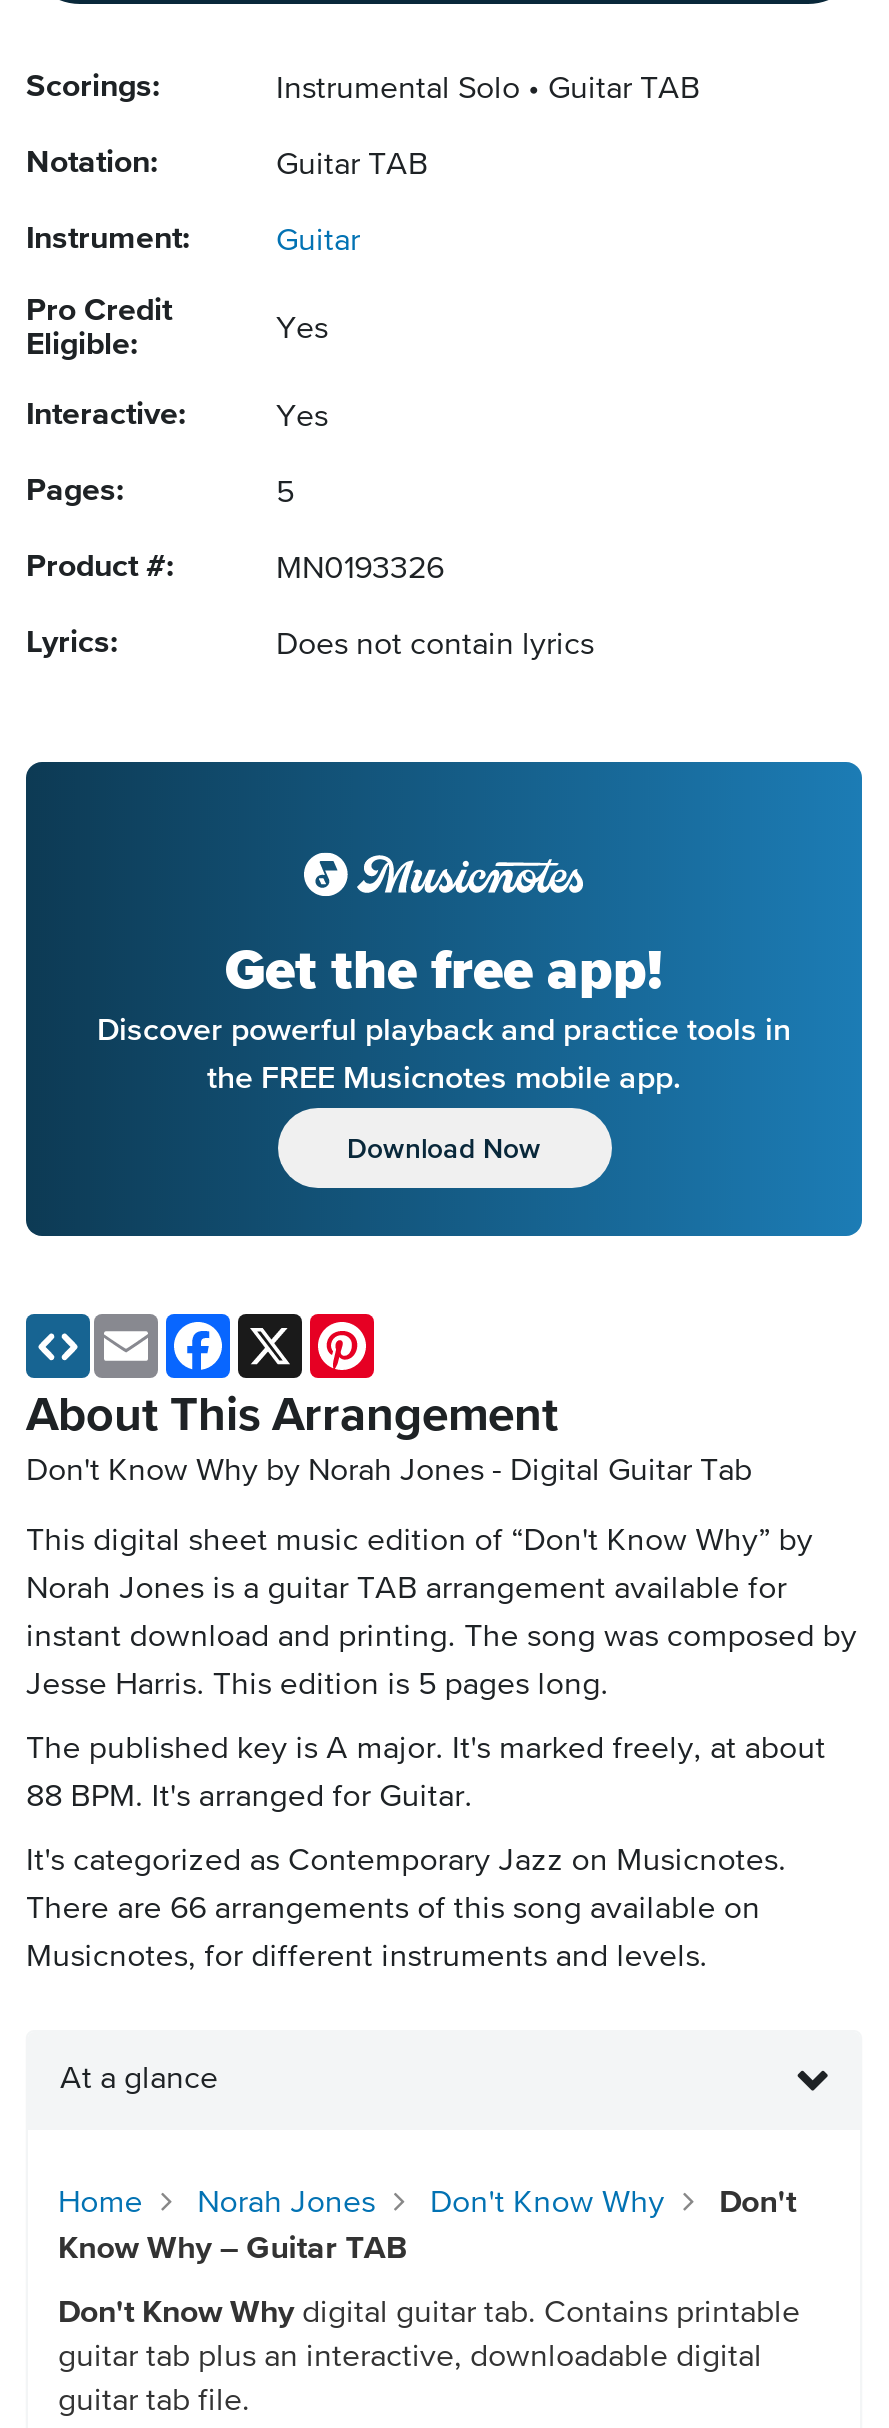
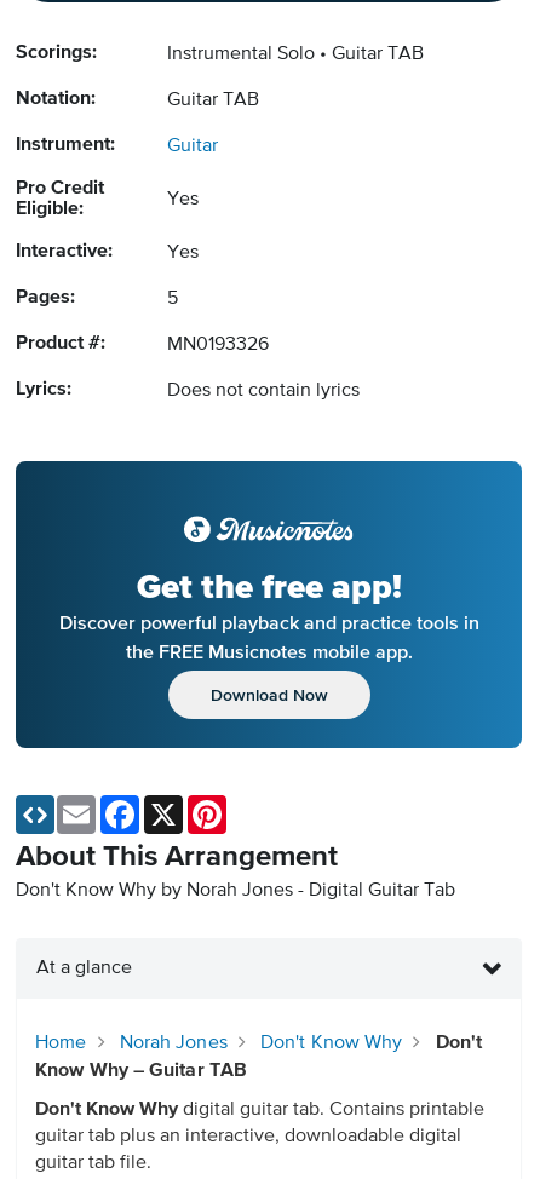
- This digital sheet music edition of “Don't Know Why” by
- Norah Jones is a guitar TAB arrangement available for
- instant download and printing. The song was composed by
- Jesse Harris. This edition is 5 pages long.
- The published key is A major. It's marked freely, at about
- 88 BPM. It's arranged for Guitar.
- It's categorized as Contemporary Jazz on Musicnotes.
- There are 66 arrangements of this song available on
- Musicnotes, for different instruments and levels.
